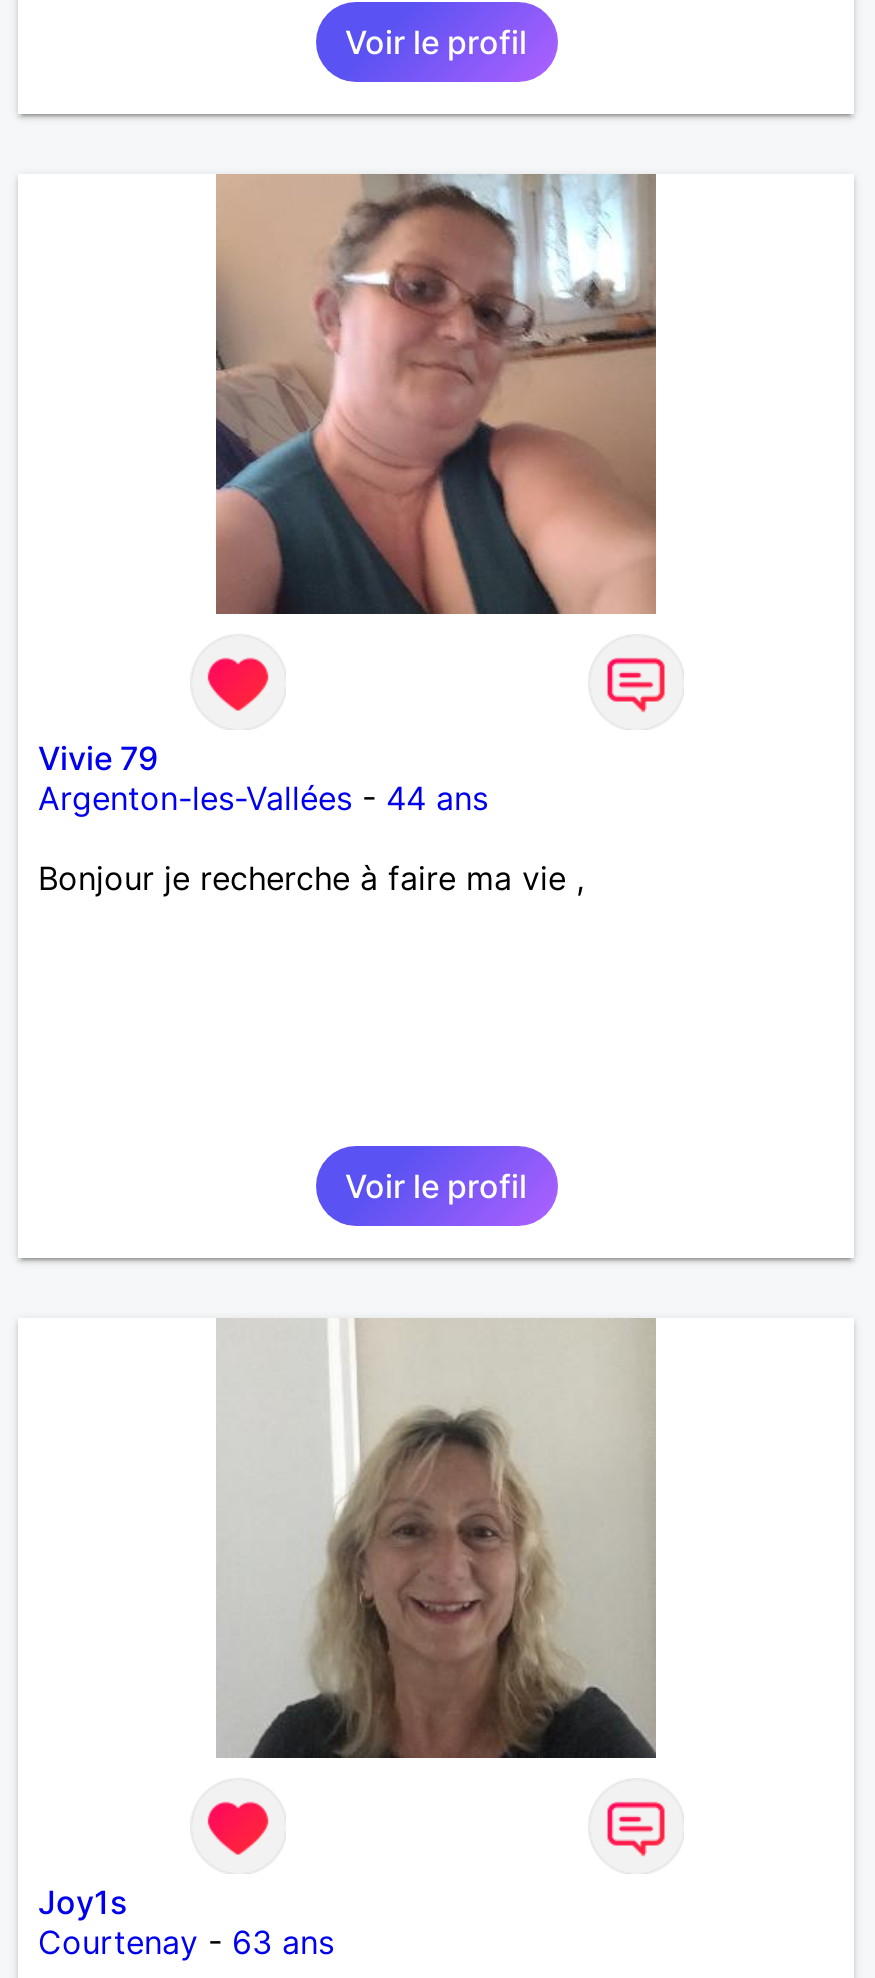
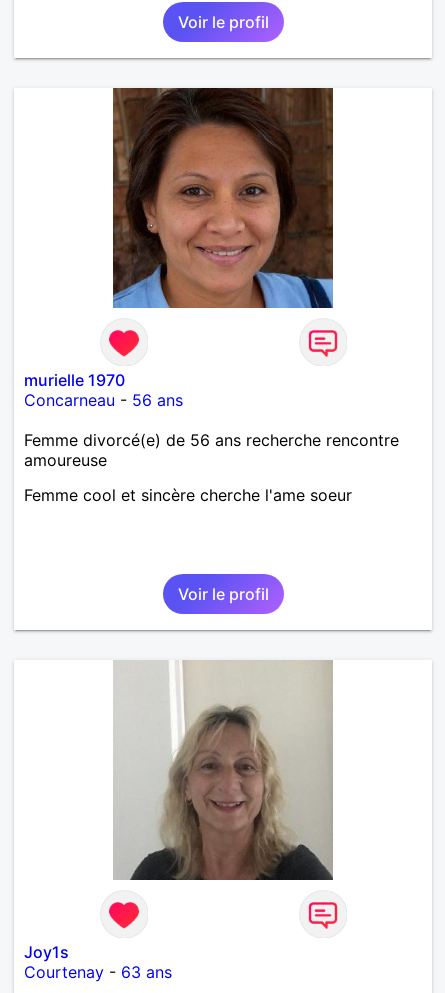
- [image]
+ [image]

- Vivie 79
- Argenton-les-Vallées - 44 ans
- Bonjour je recherche à faire ma vie ,
+ murielle 1970
+ Concarneau - 56 ans
+ Femme divorcé(e) de 56 ans recherche rencontre
+ amoureuse
+ Femme cool et sincère cherche l'ame soeur
